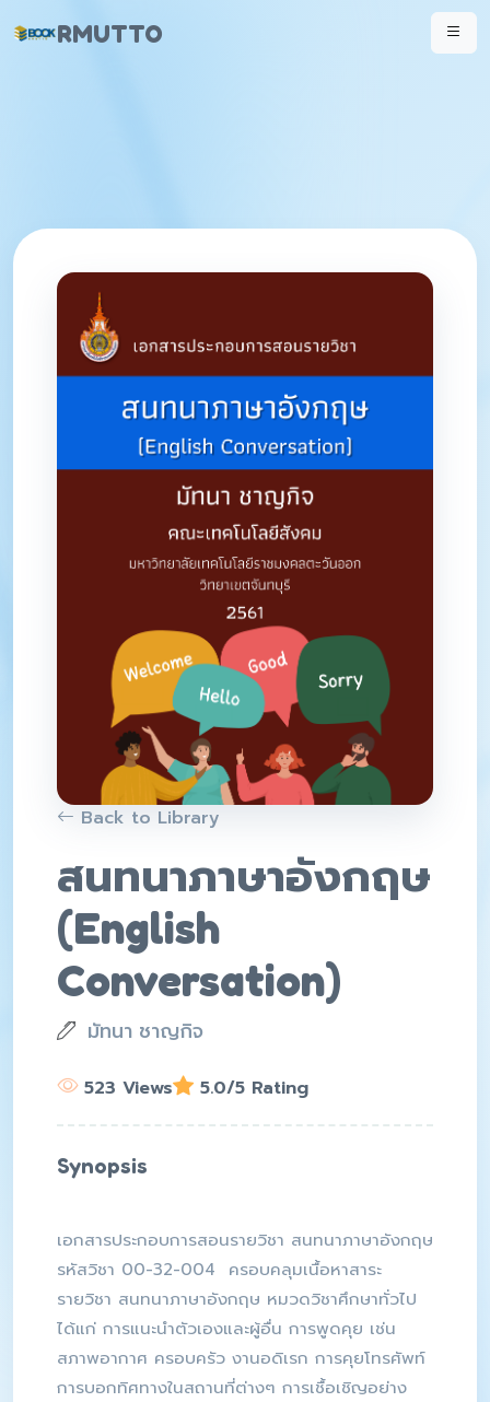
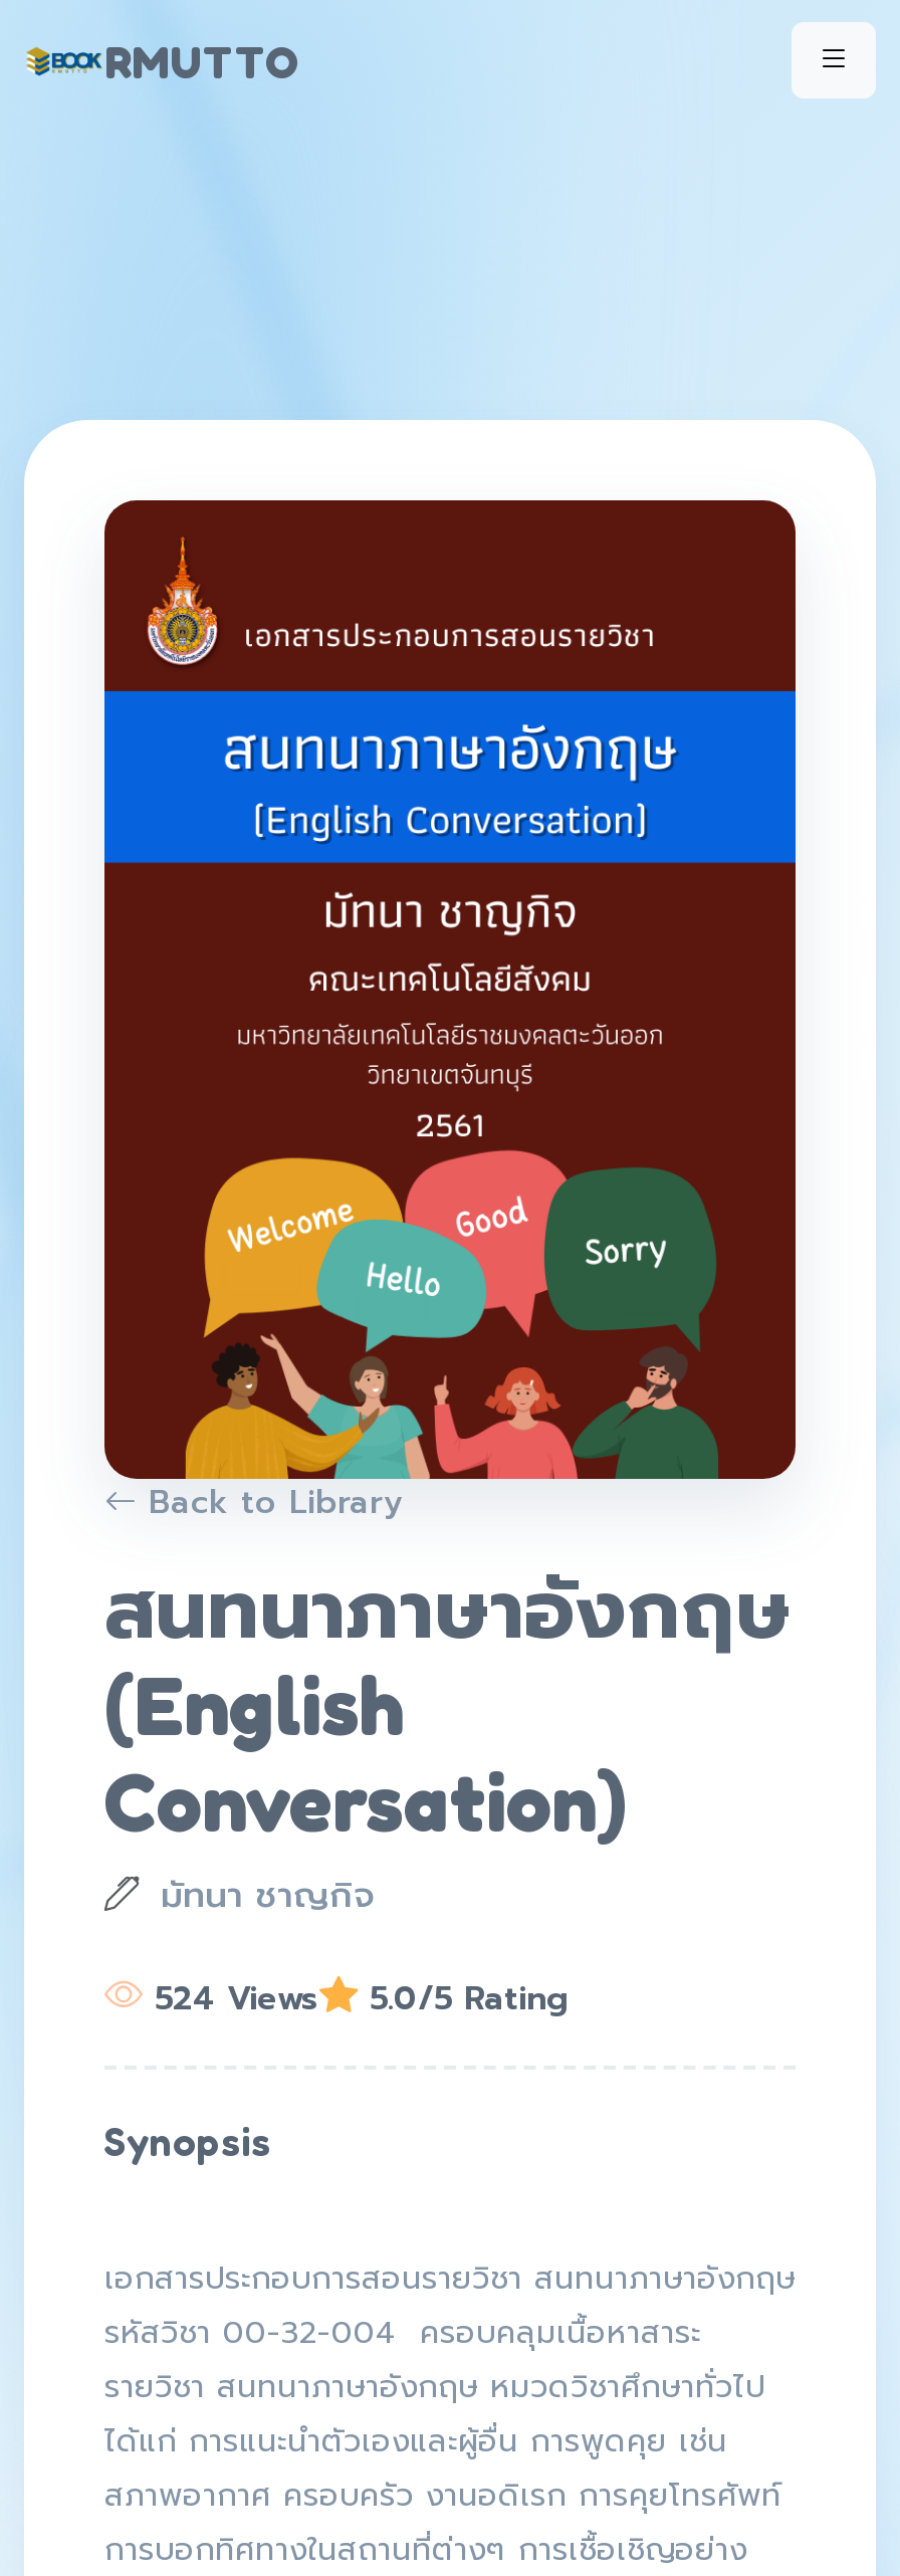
- 523 Views 5.0/5 Rating
+ 524 Views 5.0/5 Rating
